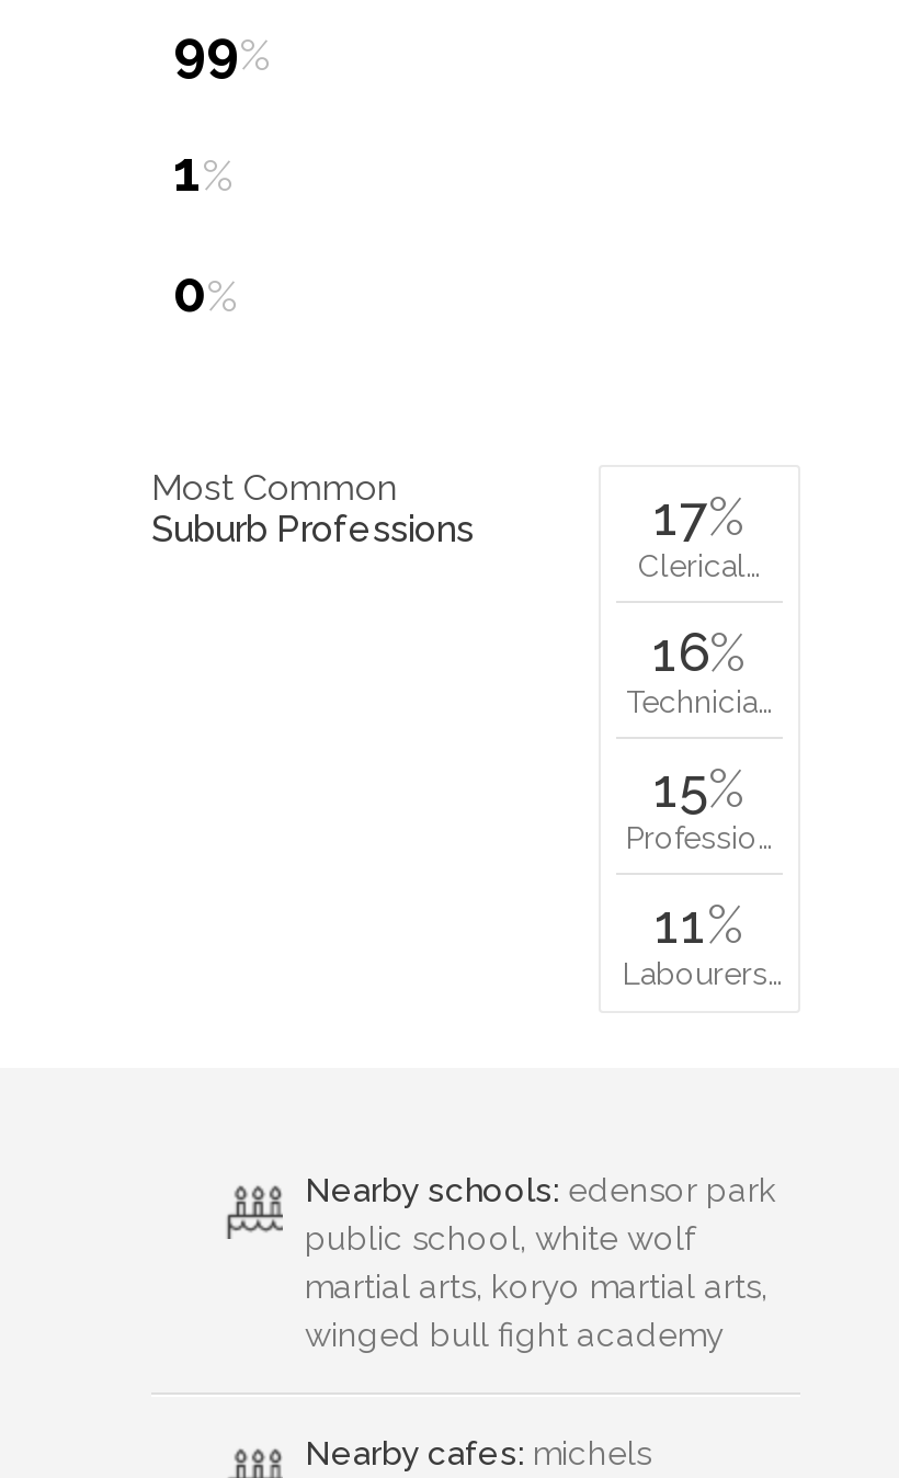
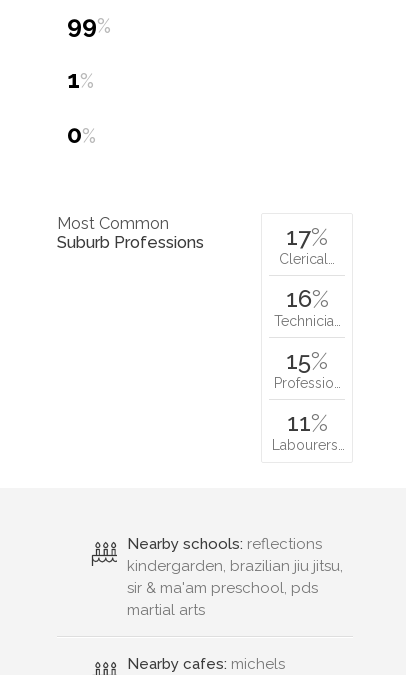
- Nearby schools: edensor park
- public school, white wolf
- martial arts, koryo martial arts,
- winged bull fight academy
+ Nearby schools: reflections
+ kindergarden, brazilian jiu jitsu,
+ sir & ma'am preschool, pds
+ martial arts
